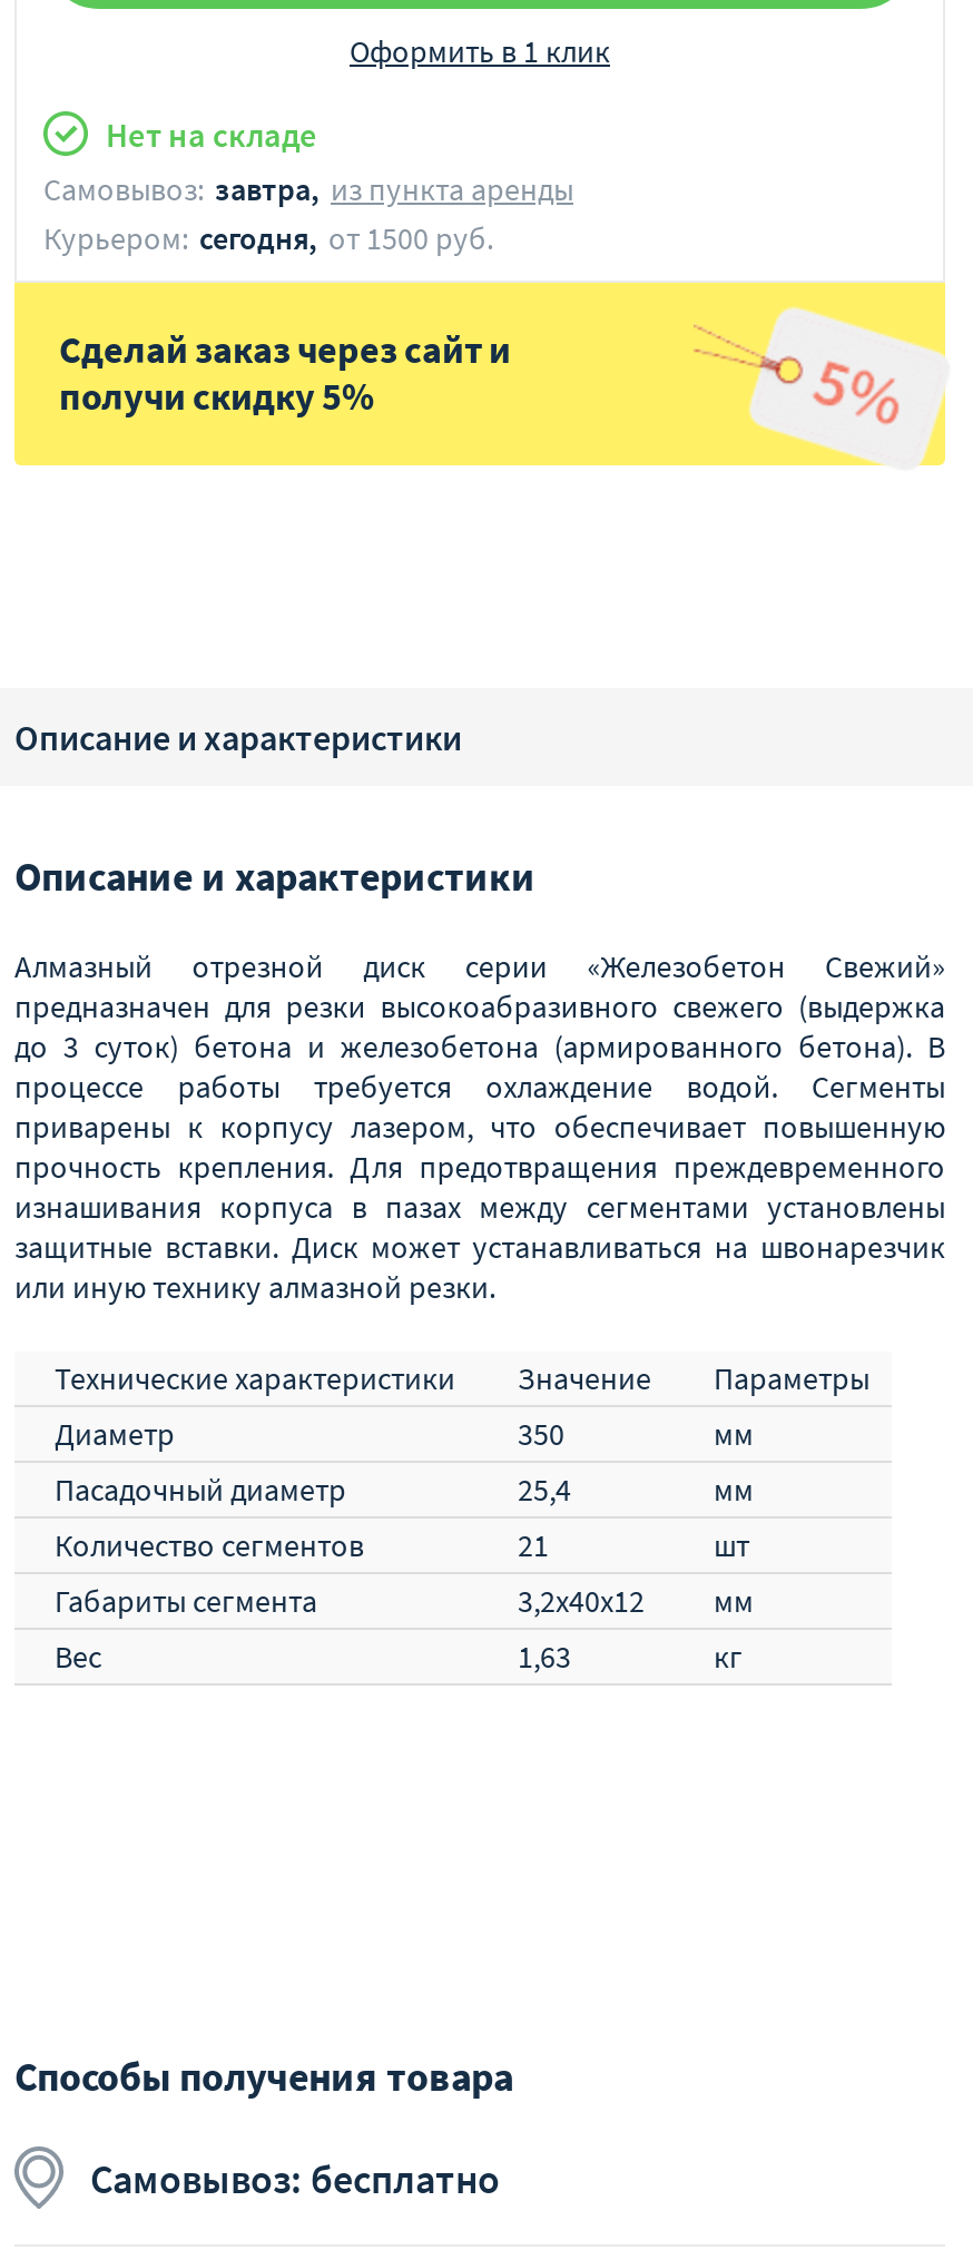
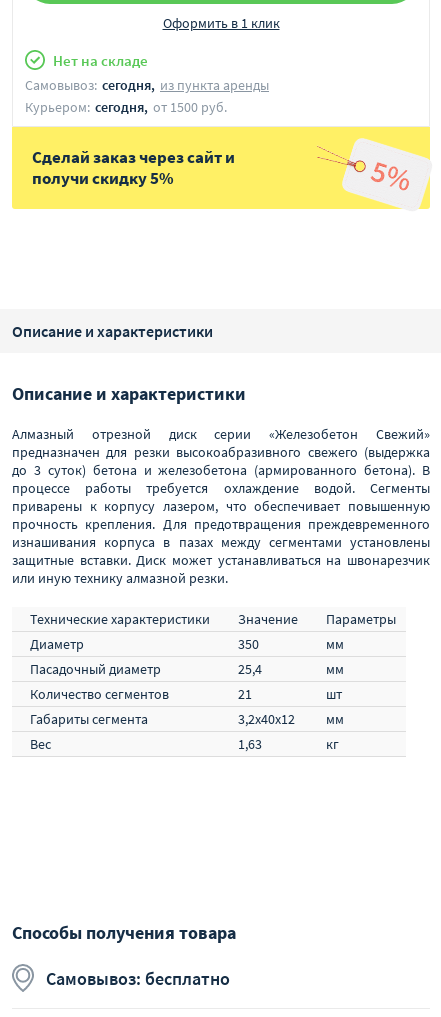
- Самовывоз: завтра, из пункта аренды
+ Самовывоз: сегодня, из пункта аренды
